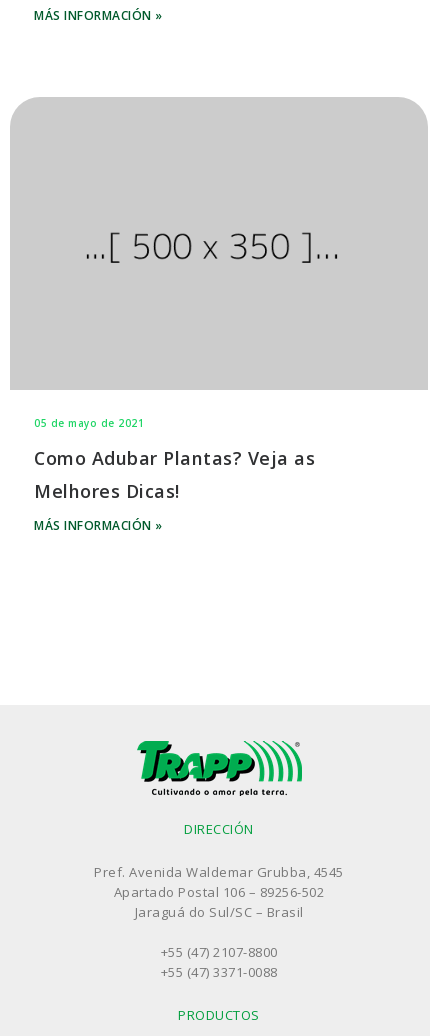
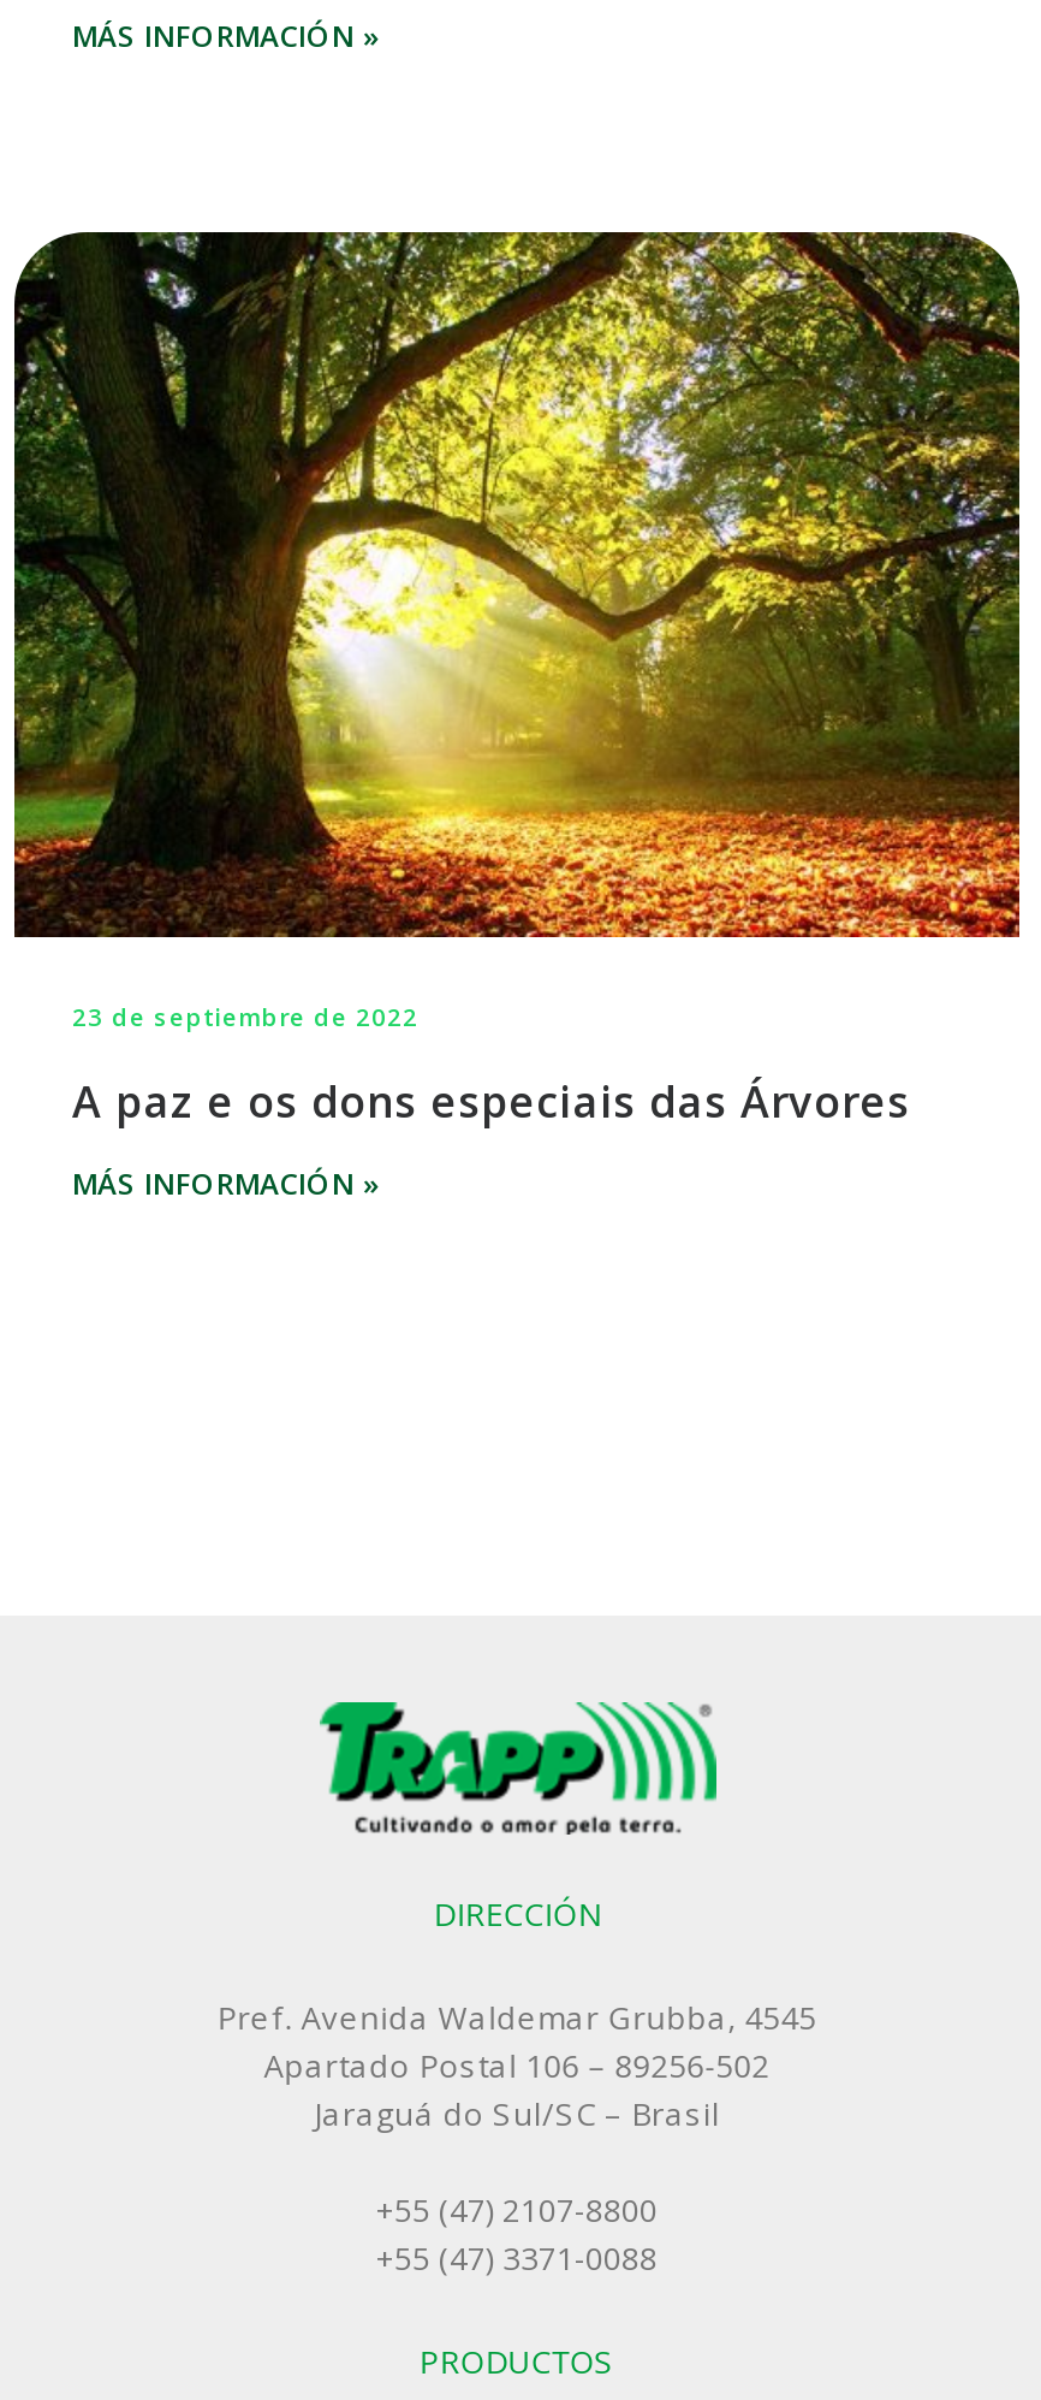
+ [image]

- 05 de mayo de 2021
+ 23 de septiembre de 2022

- Como Adubar Plantas? Veja as
- Melhores Dicas!
+ A paz e os dons especiais das Árvores
